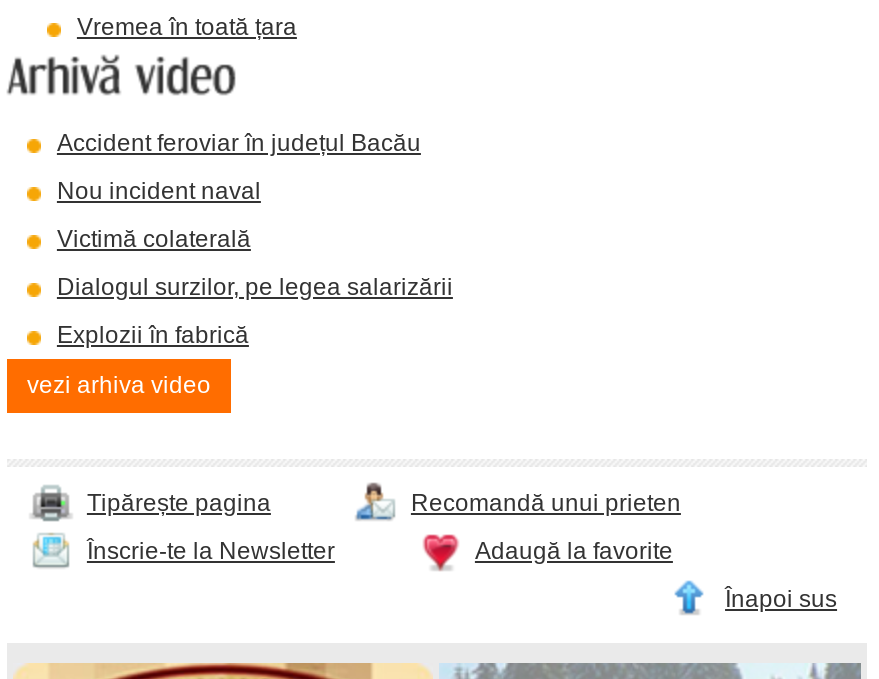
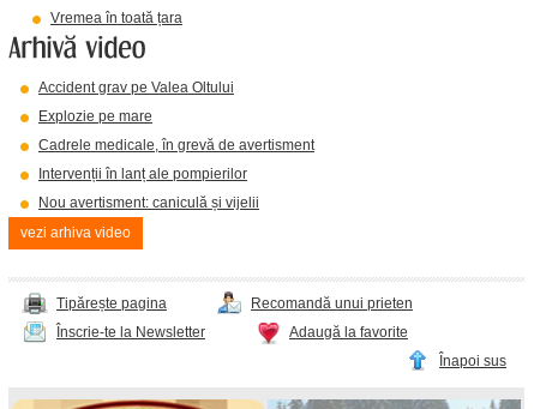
- Accident feroviar în județul Bacău
+ Accident grav pe Valea Oltului

- Nou incident naval
+ Explozie pe mare

- Victimă colaterală
+ Cadrele medicale, în grevă de avertisment

- Dialogul surzilor, pe legea salarizării
+ Intervenții în lanț ale pompierilor

- Explozii în fabrică
+ Nou avertisment: caniculă și vijelii
